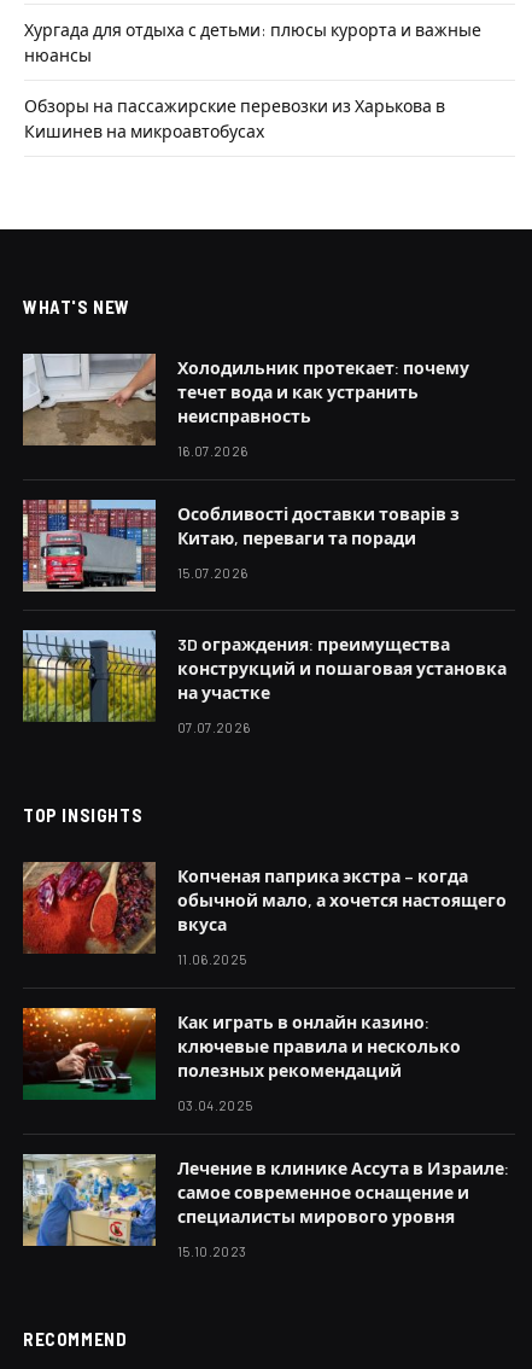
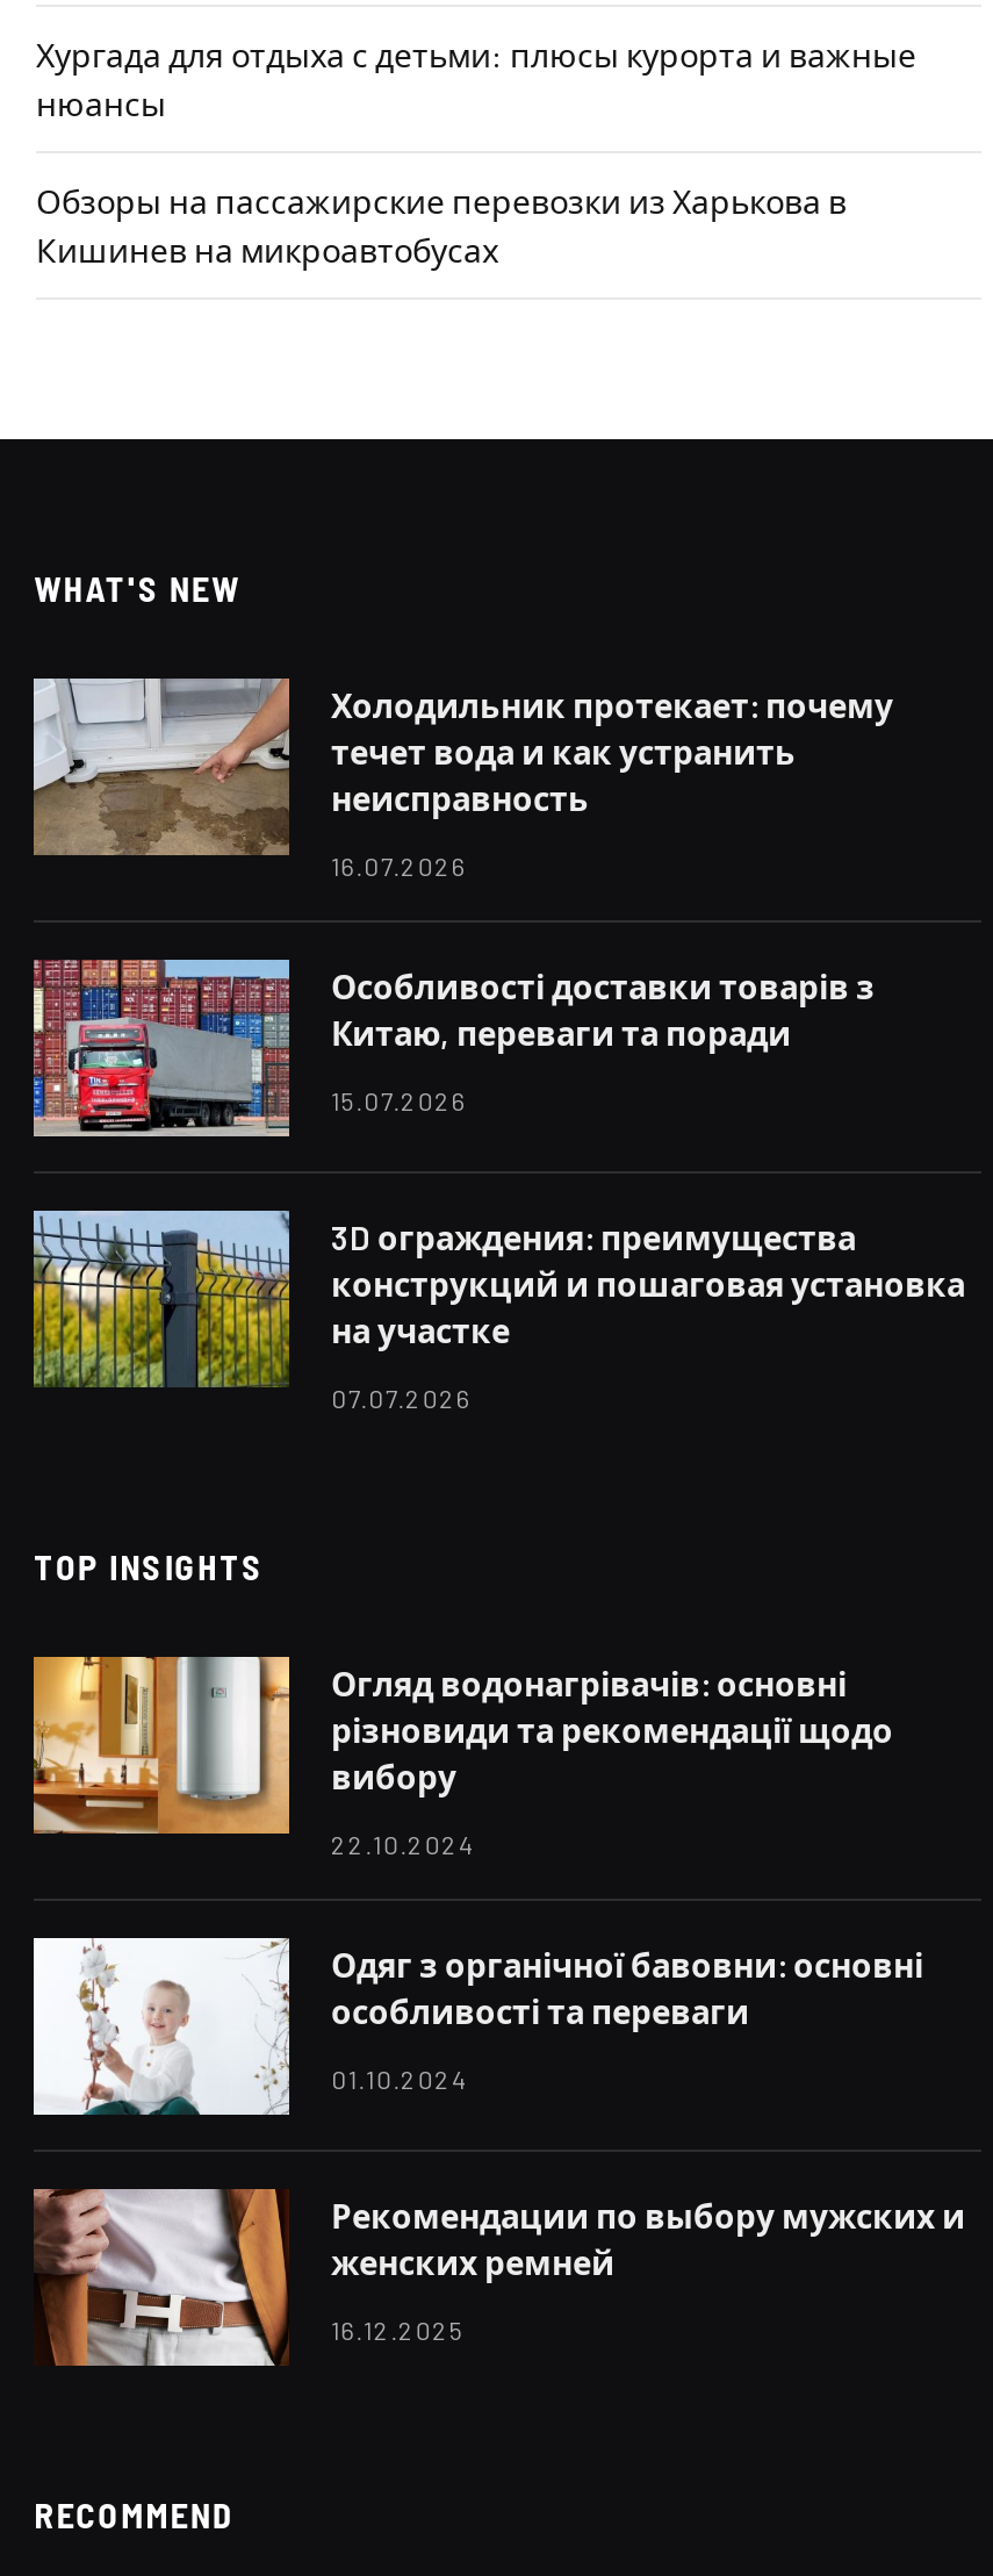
- [image]
- Копченая паприка экстра – когда
- обычной мало, а хочется настоящего
- вкуса
+ [image]
+ Огляд водонагрівачів: основні
+ різновиди та рекомендації щодо
+ вибору

- 11.06.2025
+ 22.10.2024

- [image]
- Как играть в онлайн казино:
- ключевые правила и несколько
- полезных рекомендаций
+ [image]
+ Одяг з органічної бавовни: основні
+ особливості та переваги

- 03.04.2025
+ 01.10.2024

- [image]
- Лечение в клинике Ассута в Израиле:
- самое современное оснащение и
- специалисты мирового уровня
+ [image]
+ Рекомендации по выбору мужских и
+ женских ремней

- 15.10.2023
+ 16.12.2025
